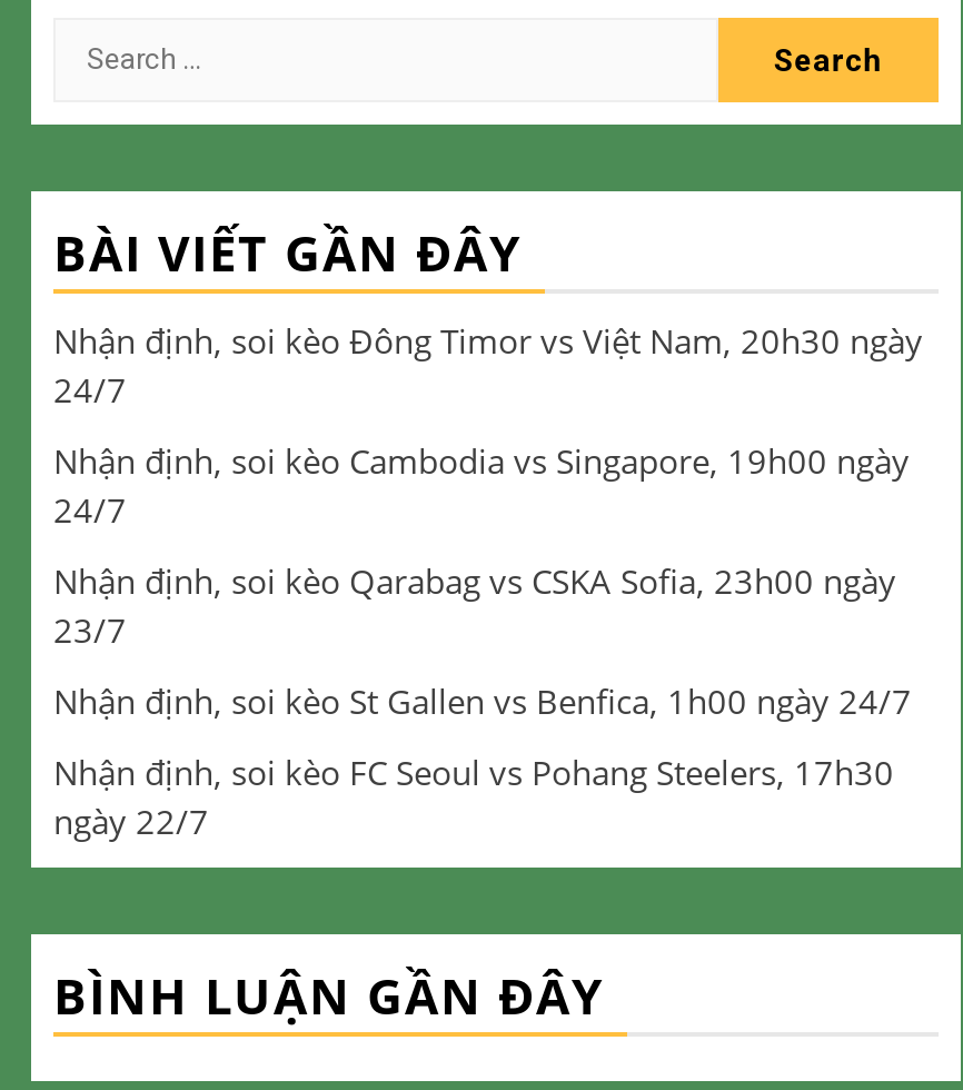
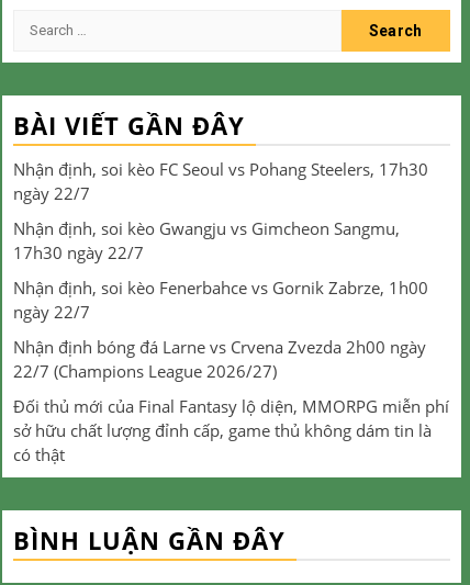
- Nhận định, soi kèo Đông Timor vs Việt Nam, 20h30 ngày
- 24/7
- Nhận định, soi kèo Cambodia vs Singapore, 19h00 ngày
- 24/7
- Nhận định, soi kèo Qarabag vs CSKA Sofia, 23h00 ngày
- 23/7
- Nhận định, soi kèo St Gallen vs Benfica, 1h00 ngày 24/7

moved up: Nhận định, soi kèo FC Seoul vs Pohang Steelers, 17h30 | ngày 22/7

+ Nhận định, soi kèo Gwangju vs Gimcheon Sangmu,
+ 17h30 ngày 22/7
+ Nhận định, soi kèo Fenerbahce vs Gornik Zabrze, 1h00
+ ngày 22/7
+ Nhận định bóng đá Larne vs Crvena Zvezda 2h00 ngày
+ 22/7 (Champions League 2026/27)
+ Đối thủ mới của Final Fantasy lộ diện, MMORPG miễn phí
+ sở hữu chất lượng đỉnh cấp, game thủ không dám tin là
+ có thật
